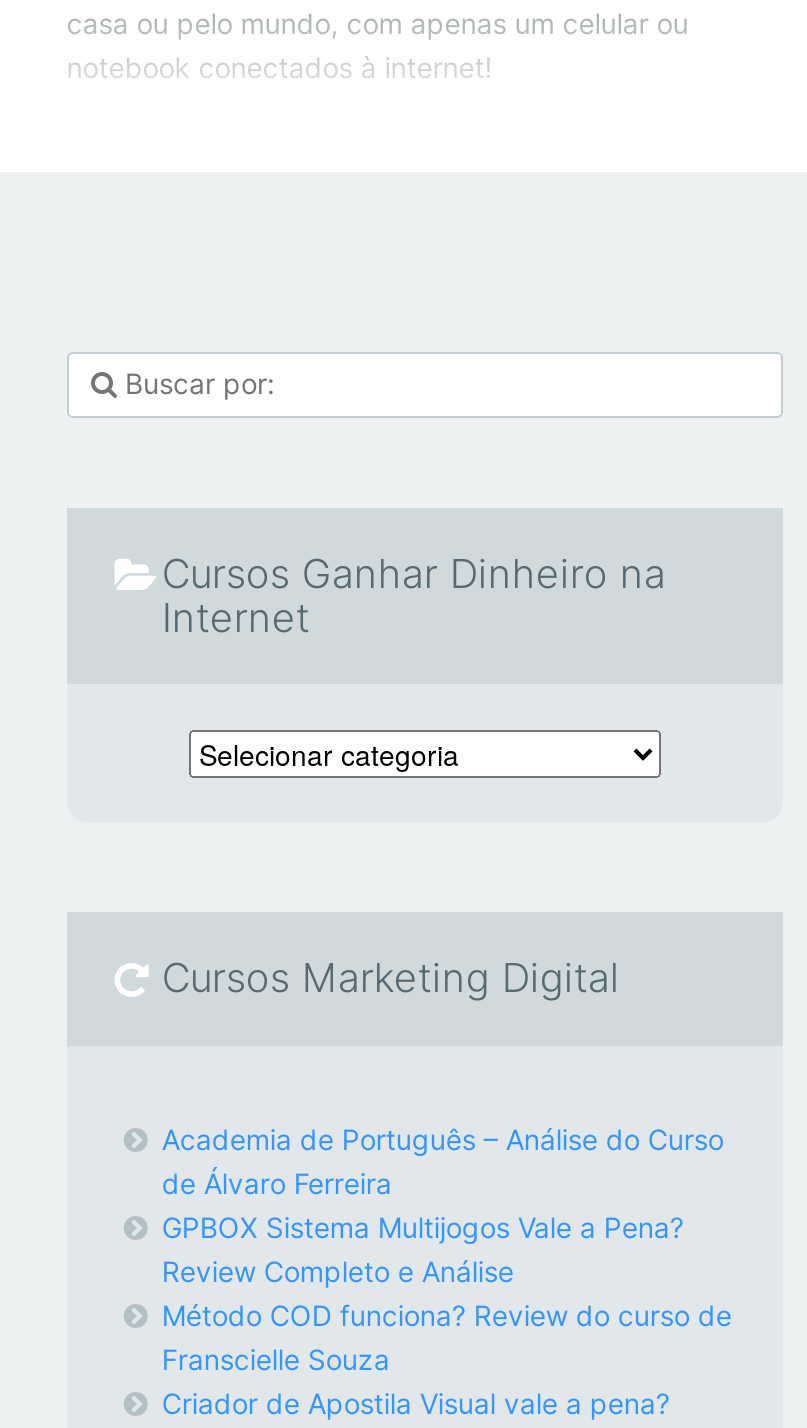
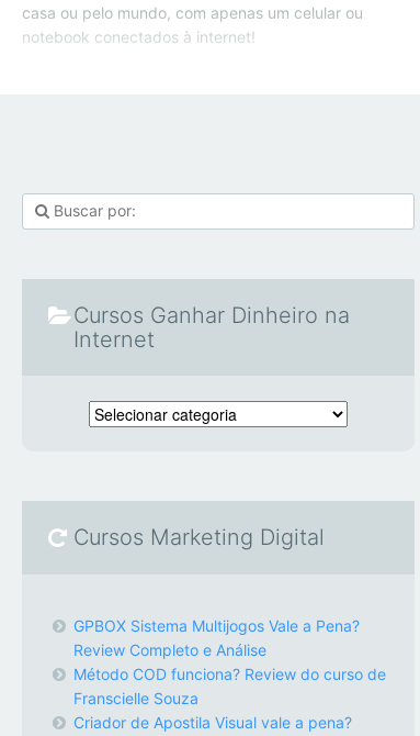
- Academia de Português – Análise do Curso
- de Álvaro Ferreira
